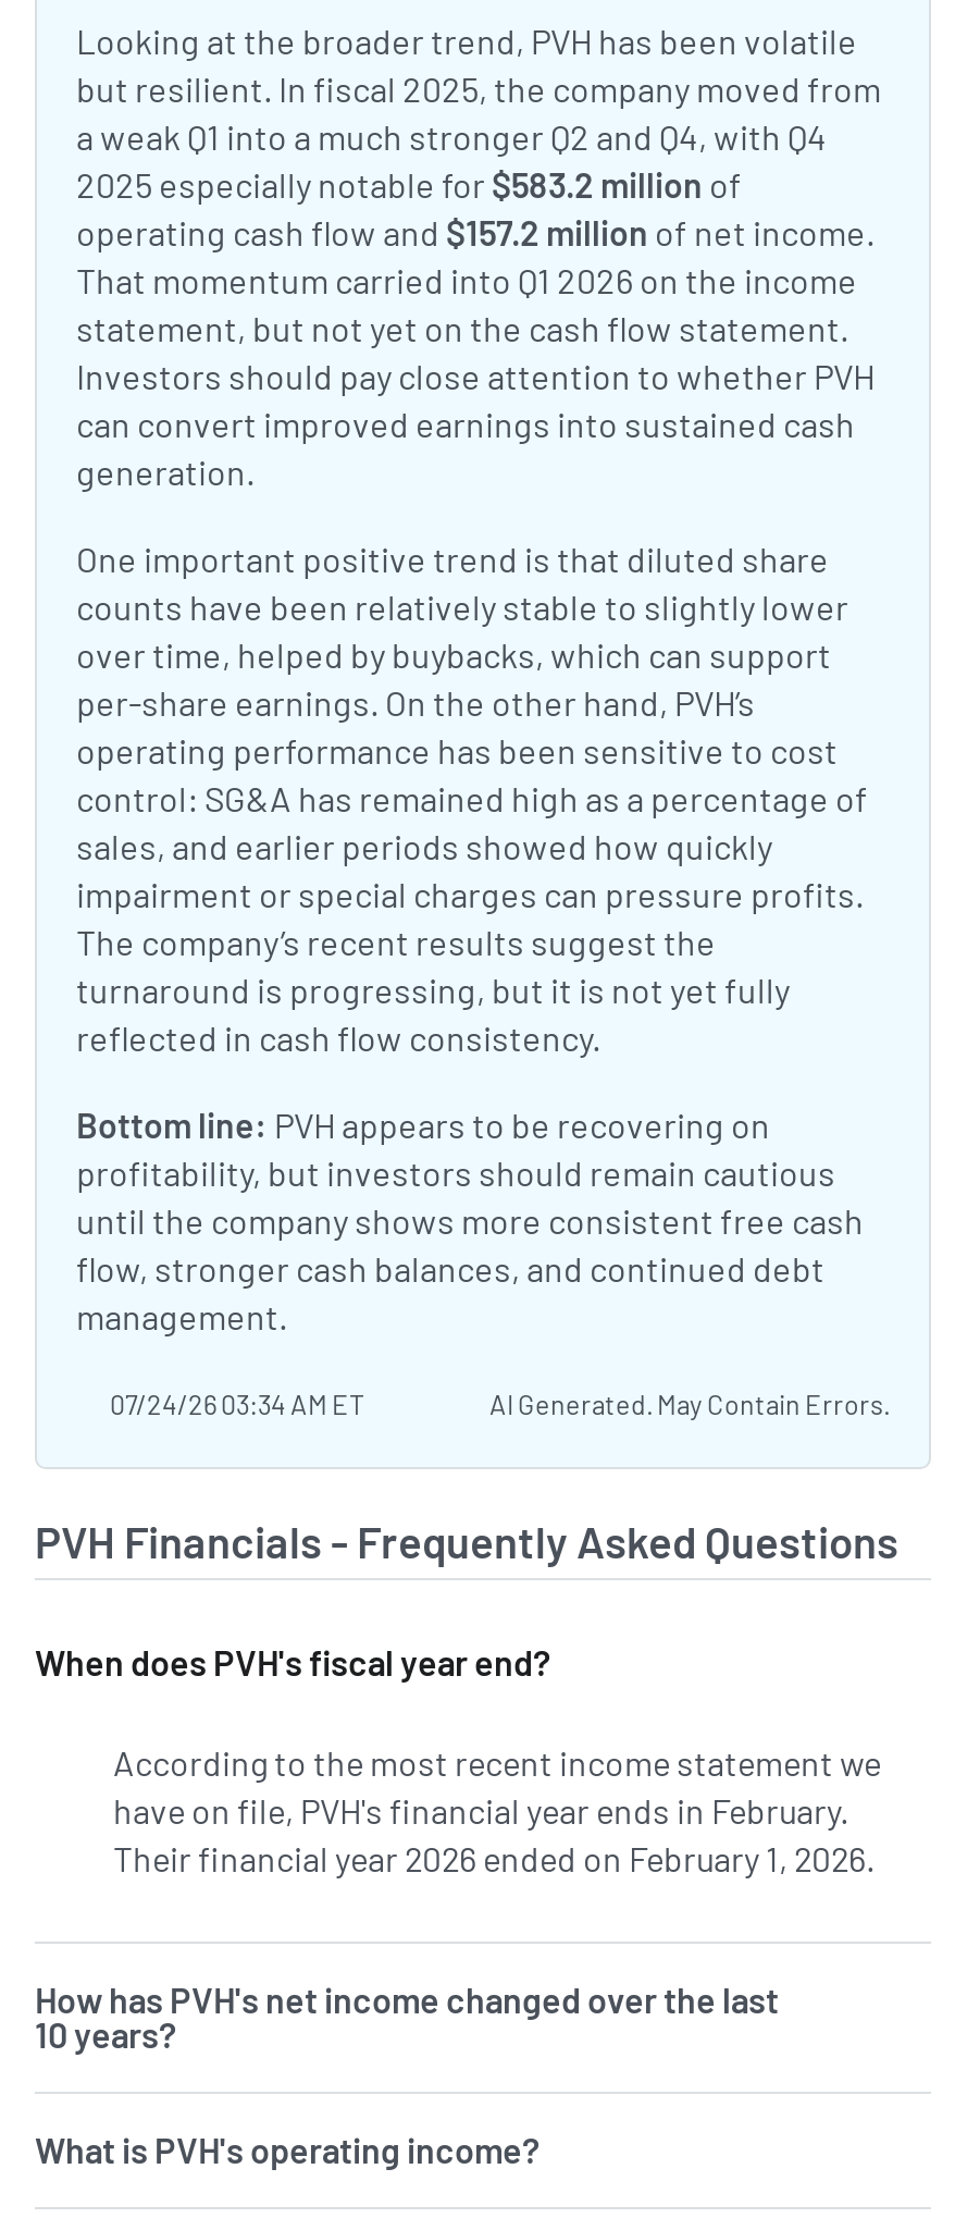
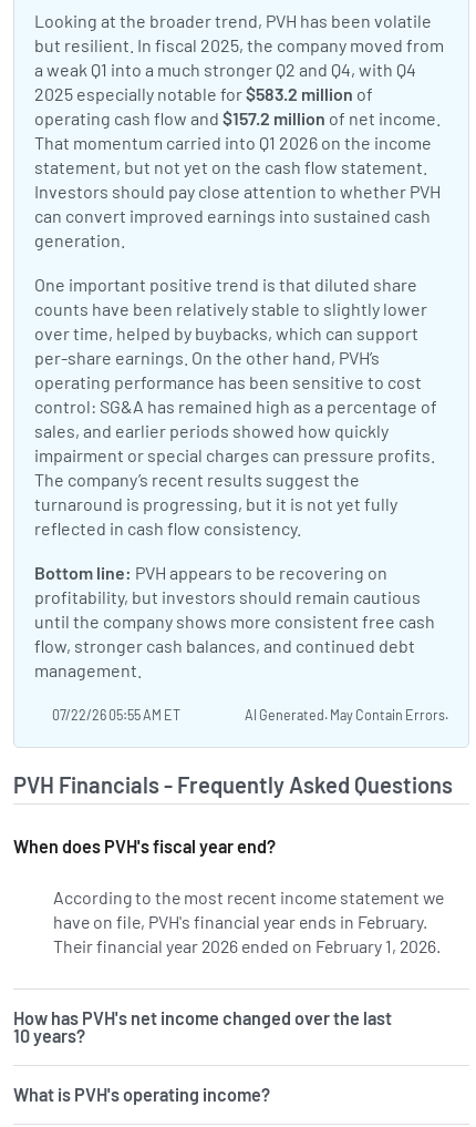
- 07/24/26 03:34 AM ET
+ 07/22/26 05:55 AM ET
